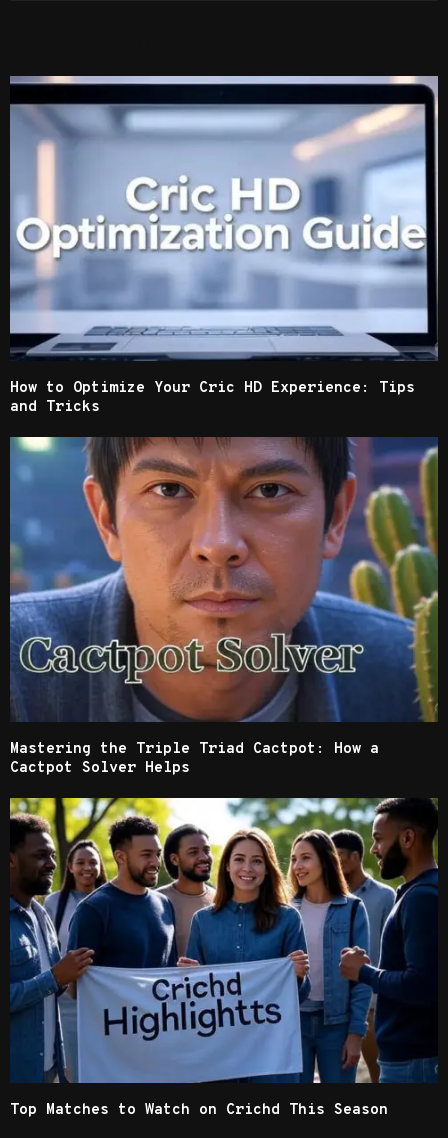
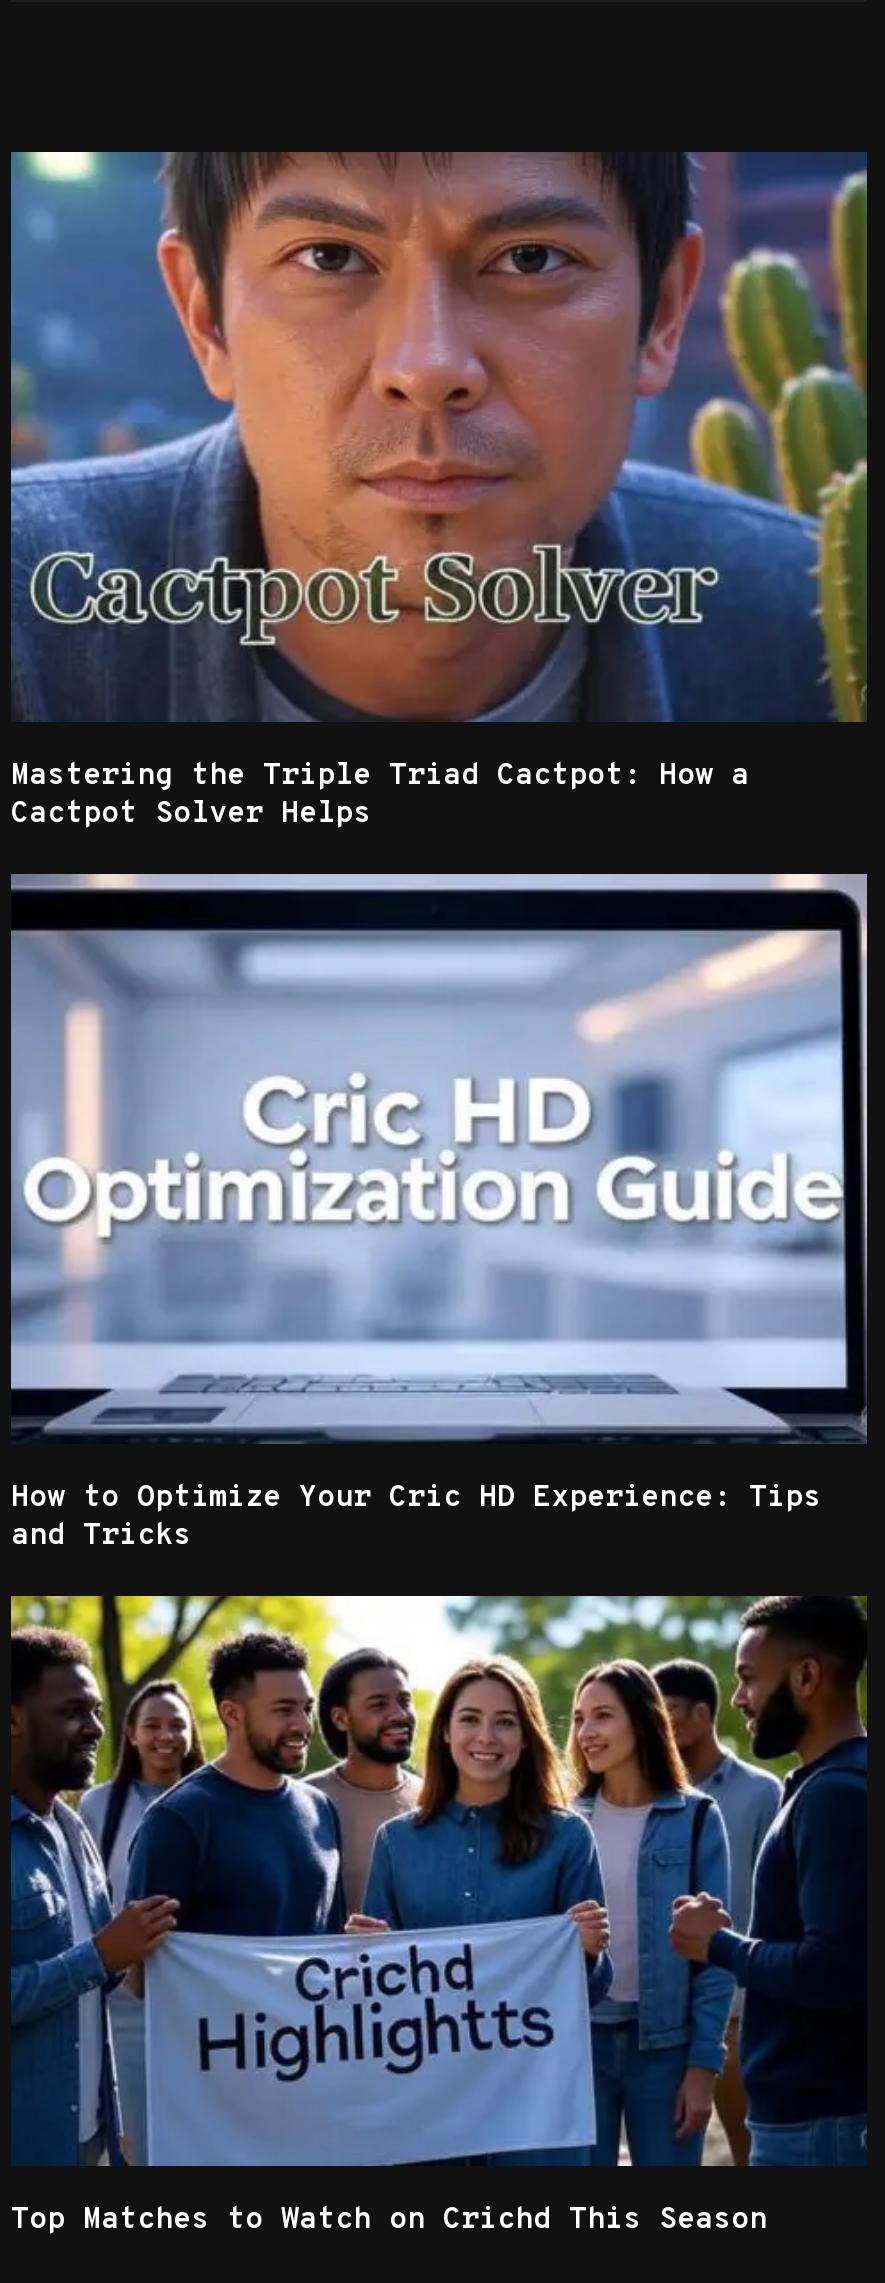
moved down: [image] | How to Optimize Your Cric HD Experience: Tips | and Tricks

moved up: [image] | Mastering the Triple Triad Cactpot: How a | Cactpot Solver Helps
